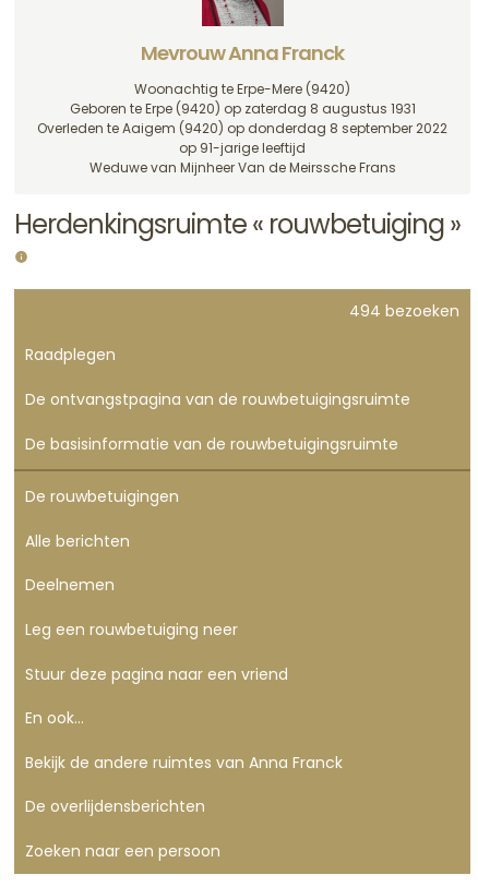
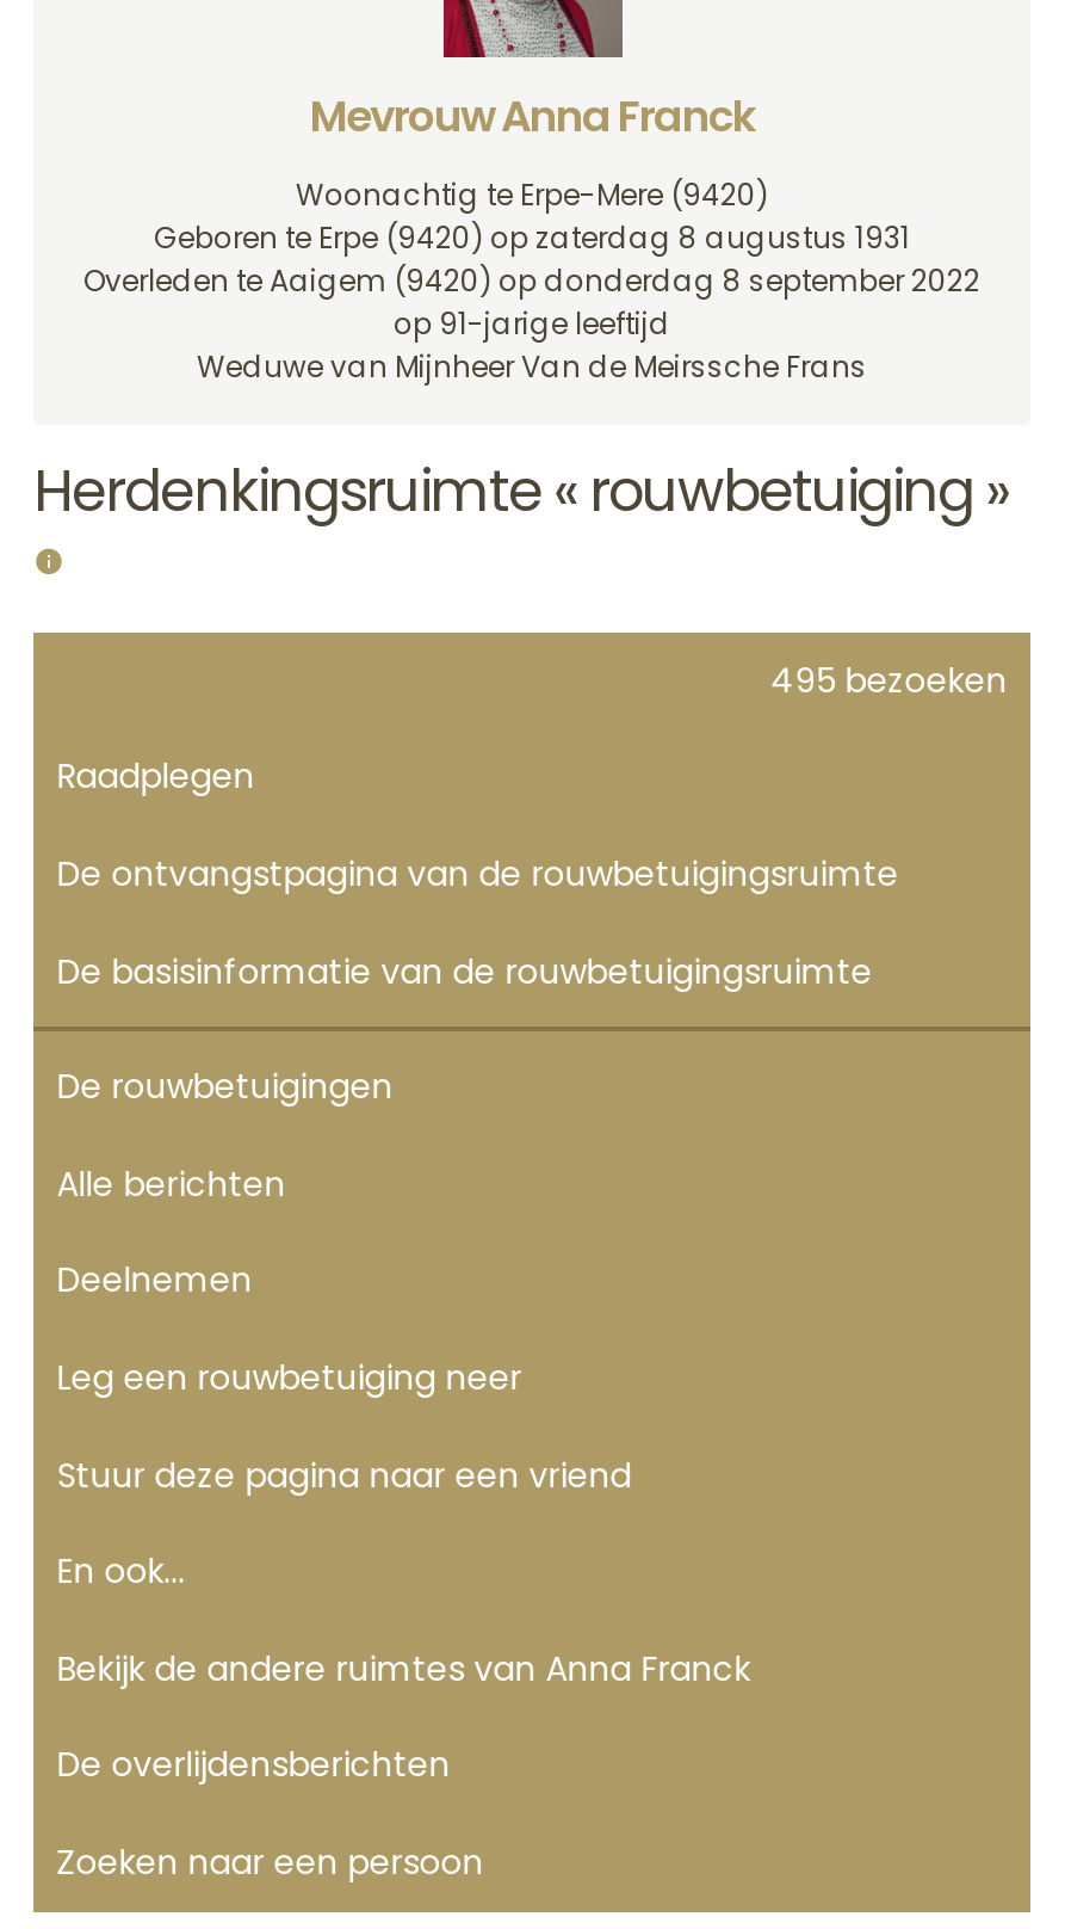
- 494 bezoeken
+ 495 bezoeken
